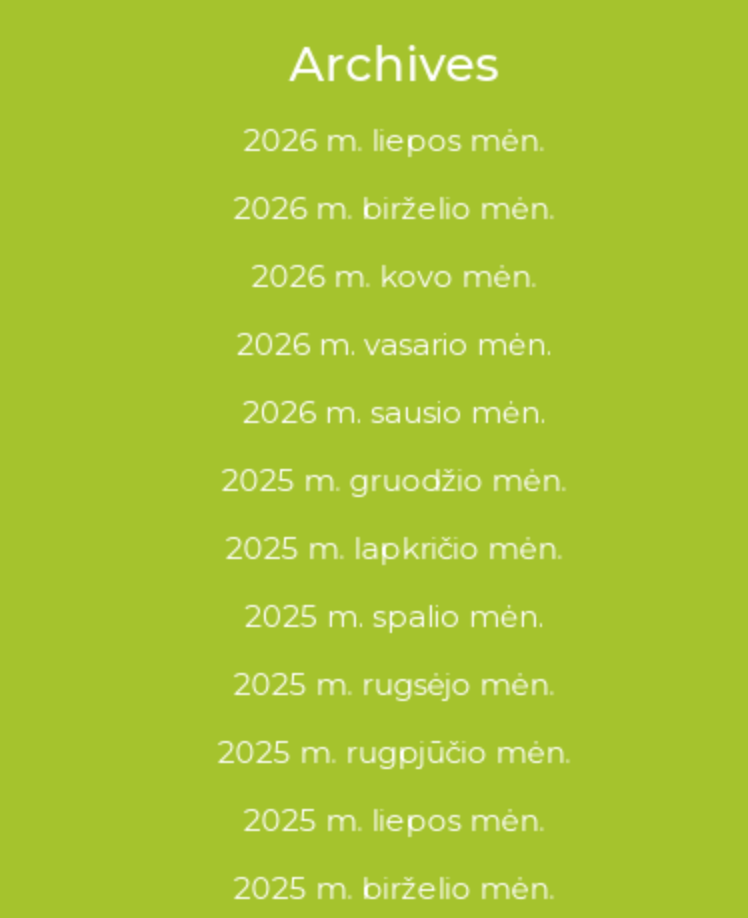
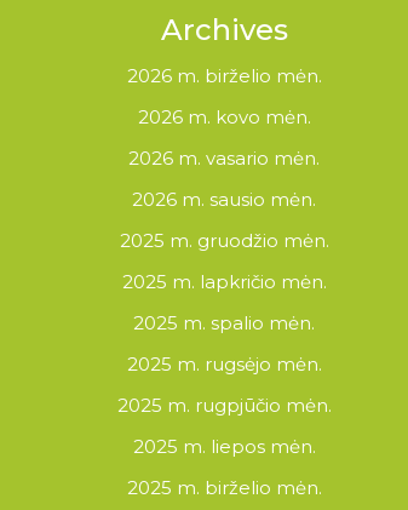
- 2026 m. liepos mėn.
